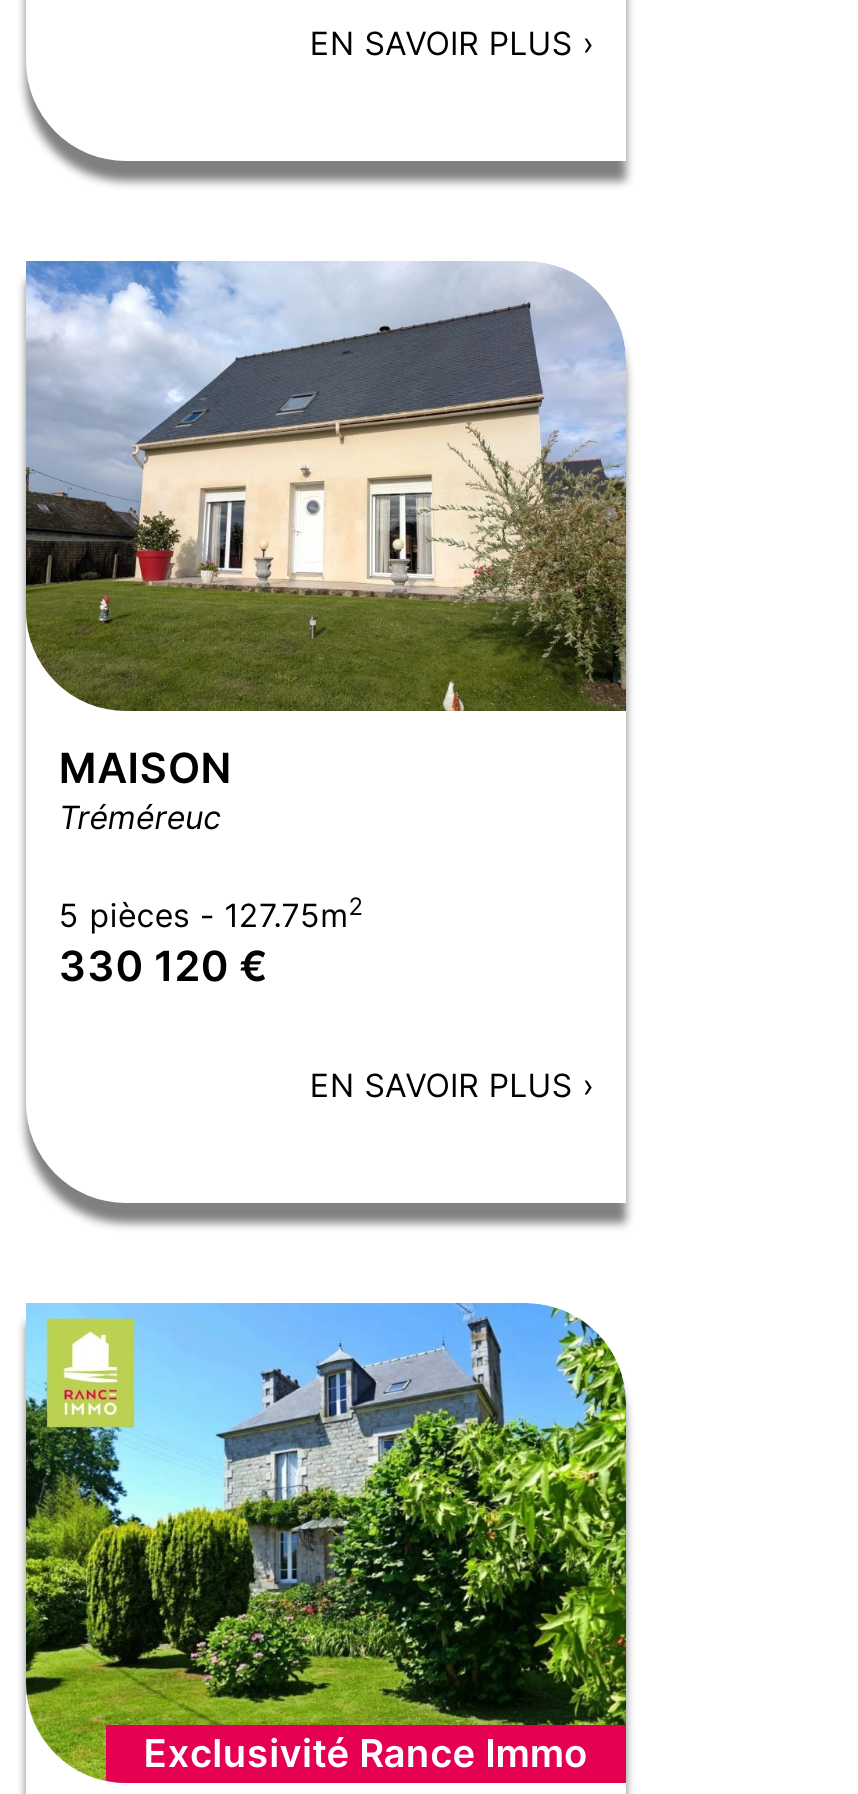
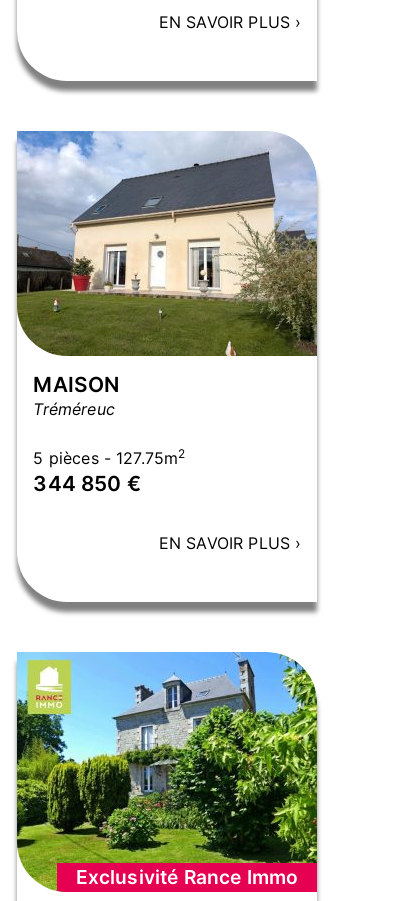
- 330 120 €
+ 344 850 €
